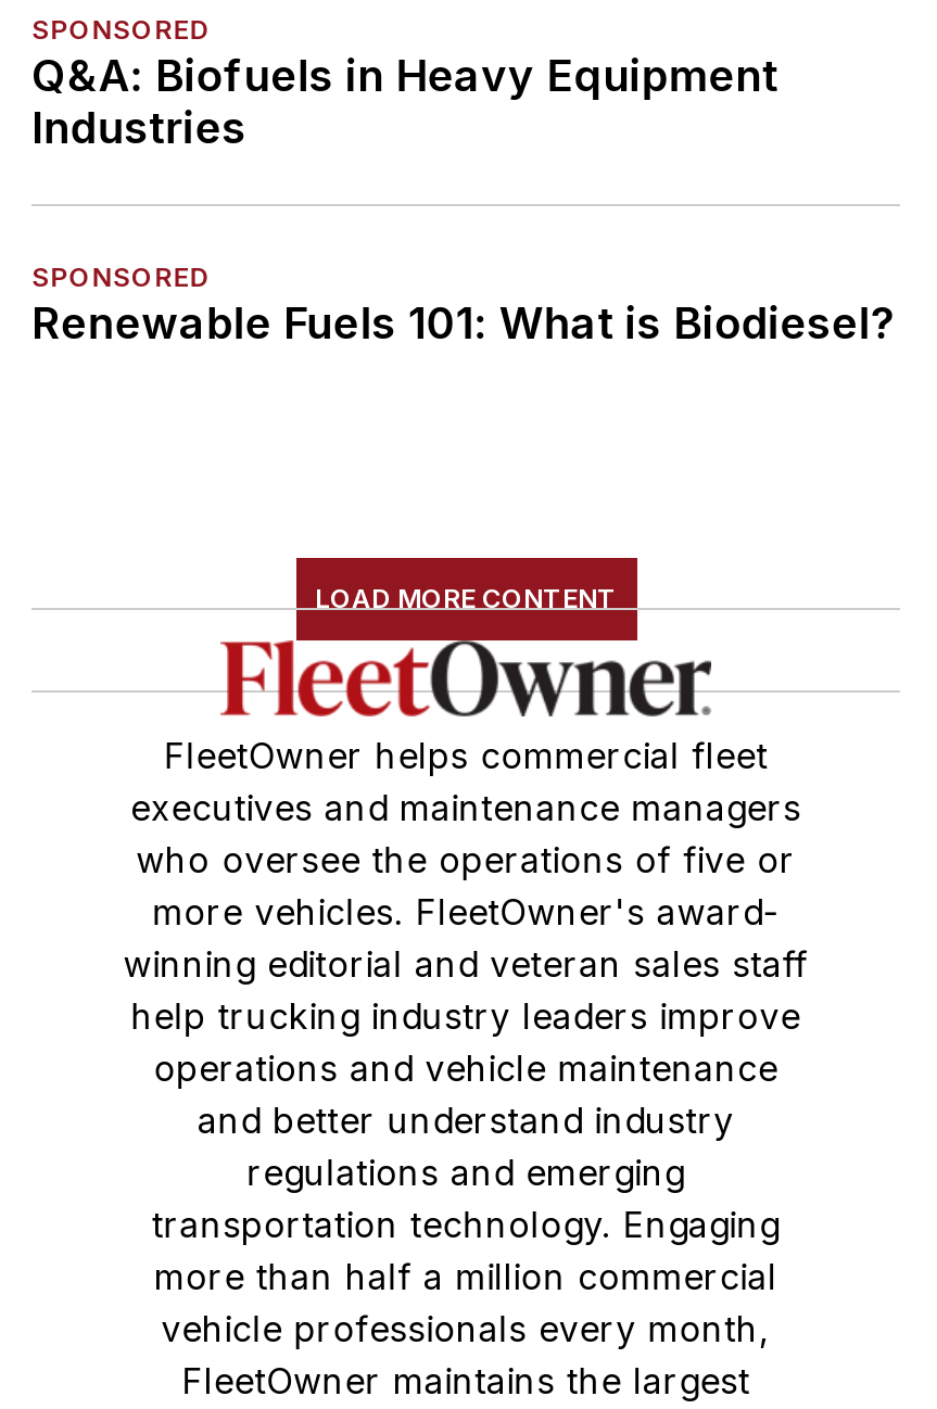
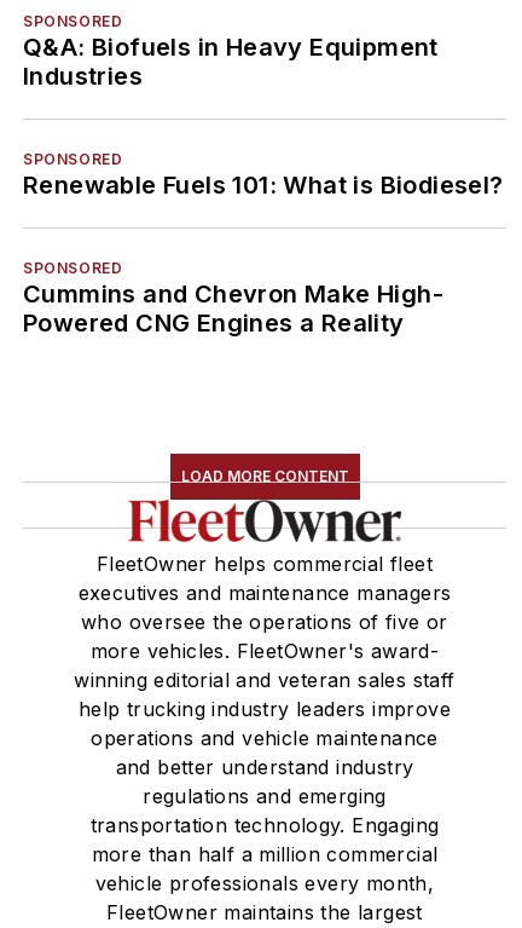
+ SPONSORED
+ Cummins and Chevron Make High-
+ Powered CNG Engines a Reality
